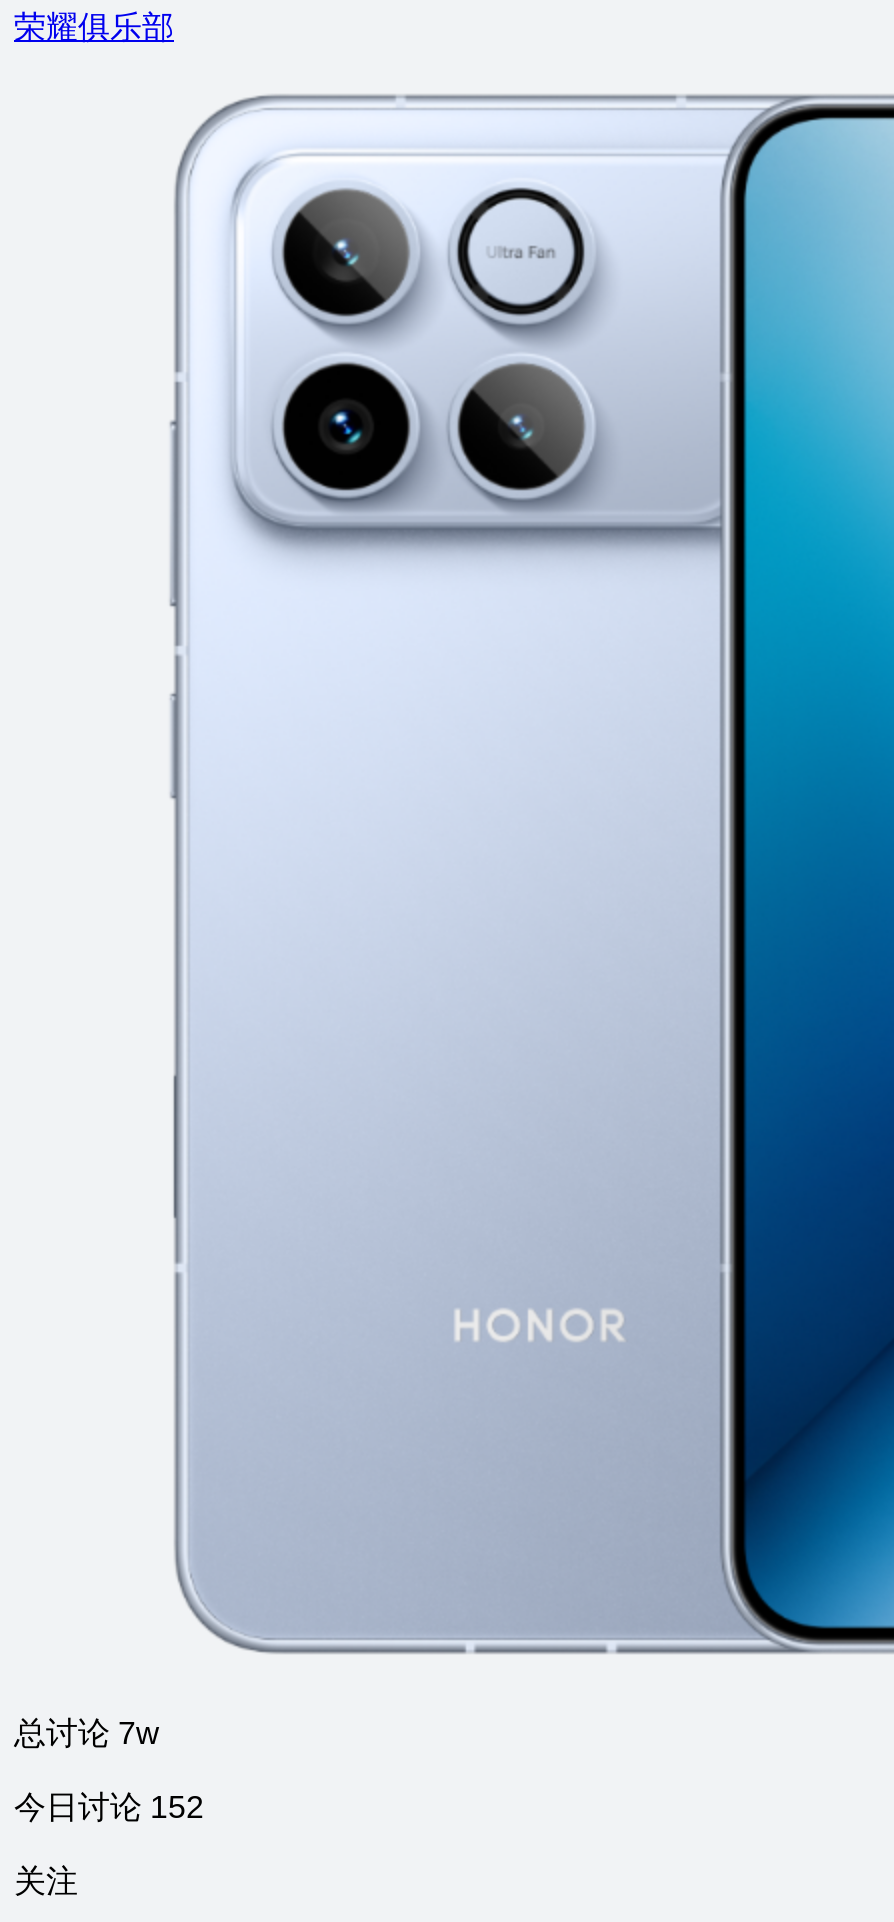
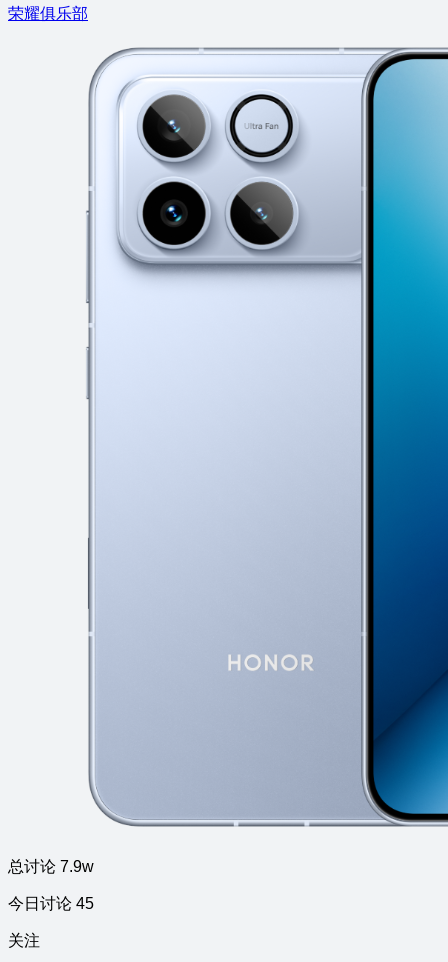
- 总讨论 7w
+ 总讨论 7.9w

- 今日讨论 152
+ 今日讨论 45
